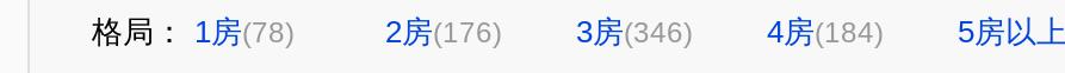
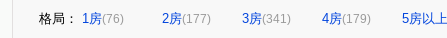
- 格局： 1房(78)
+ 格局： 1房(76)

- 2房(176)
+ 2房(177)

- 3房(346)
+ 3房(341)

- 4房(184)
+ 4房(179)
